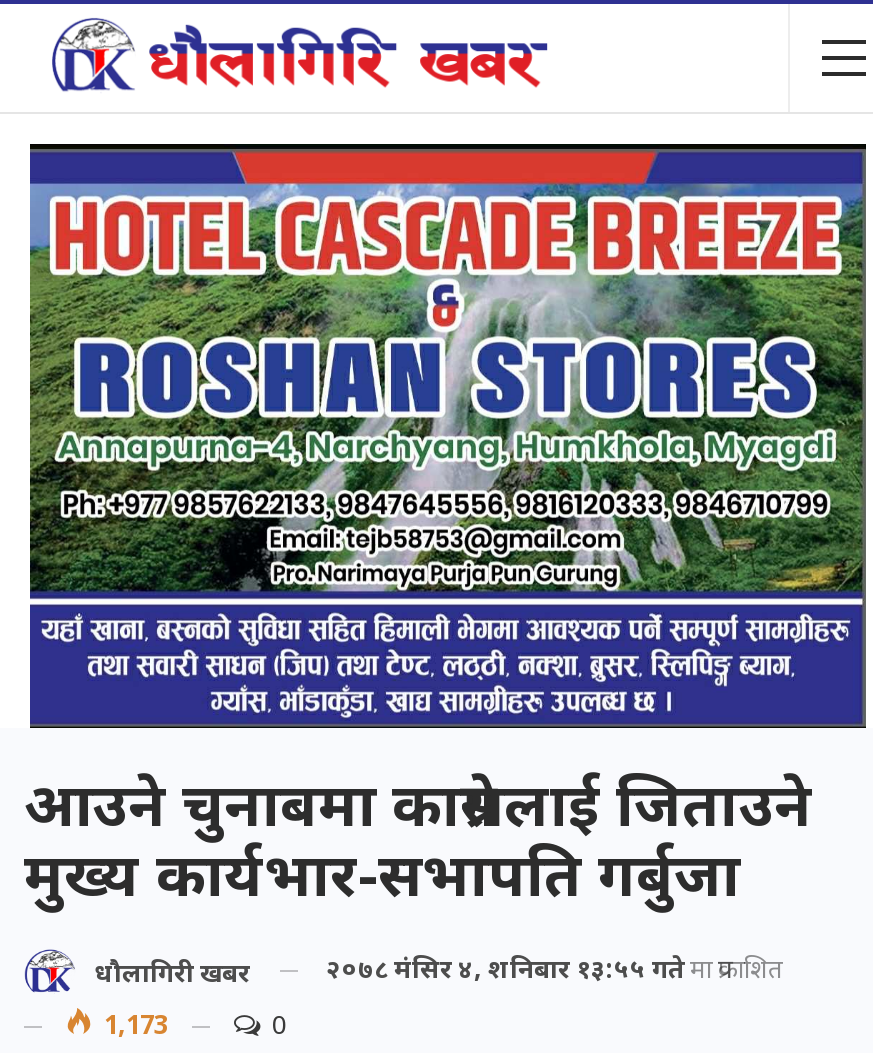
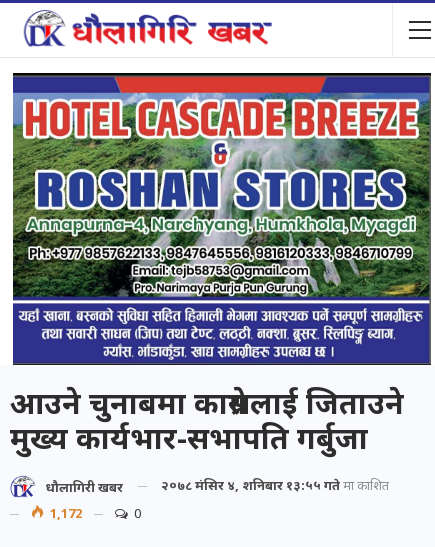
- 1,173
+ 1,172
